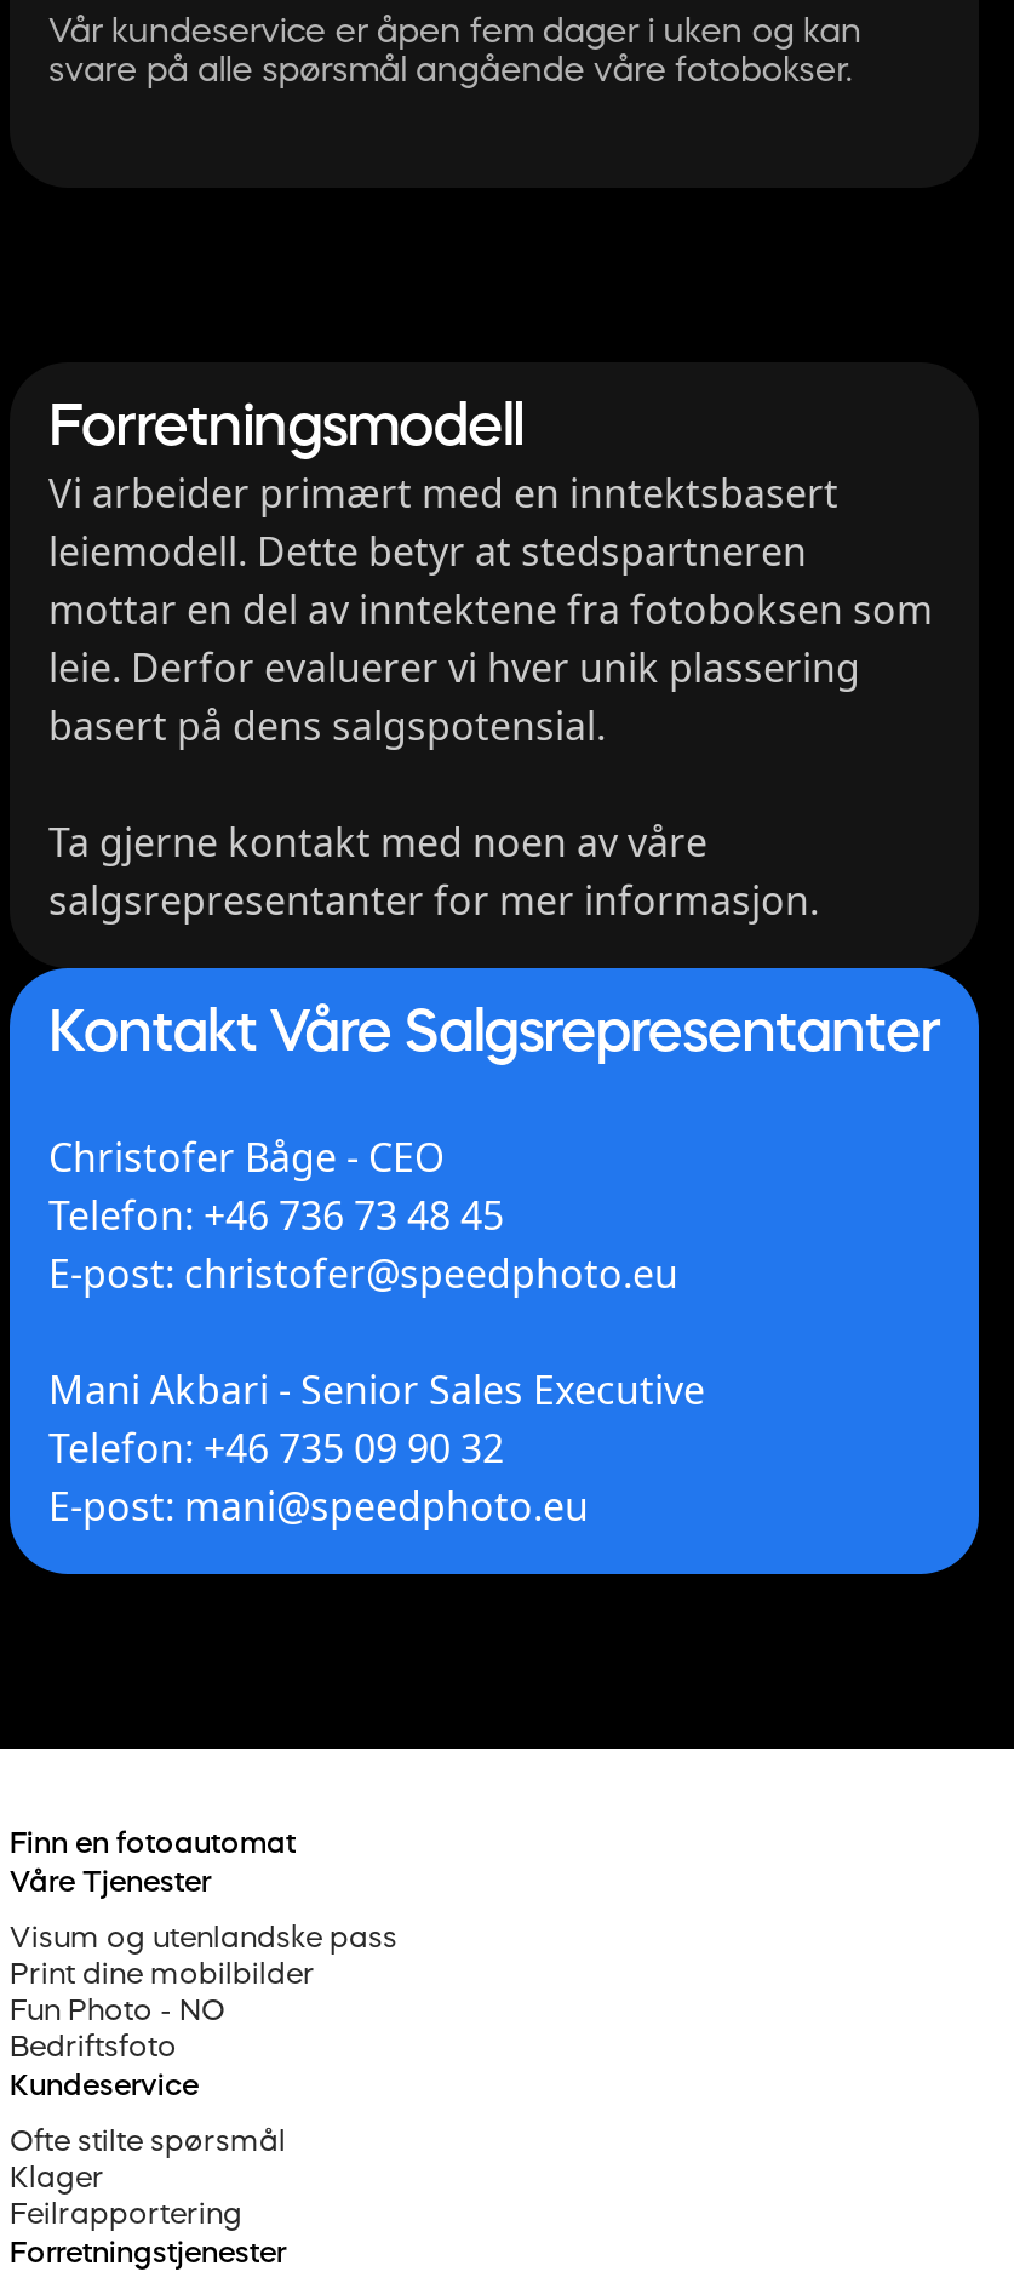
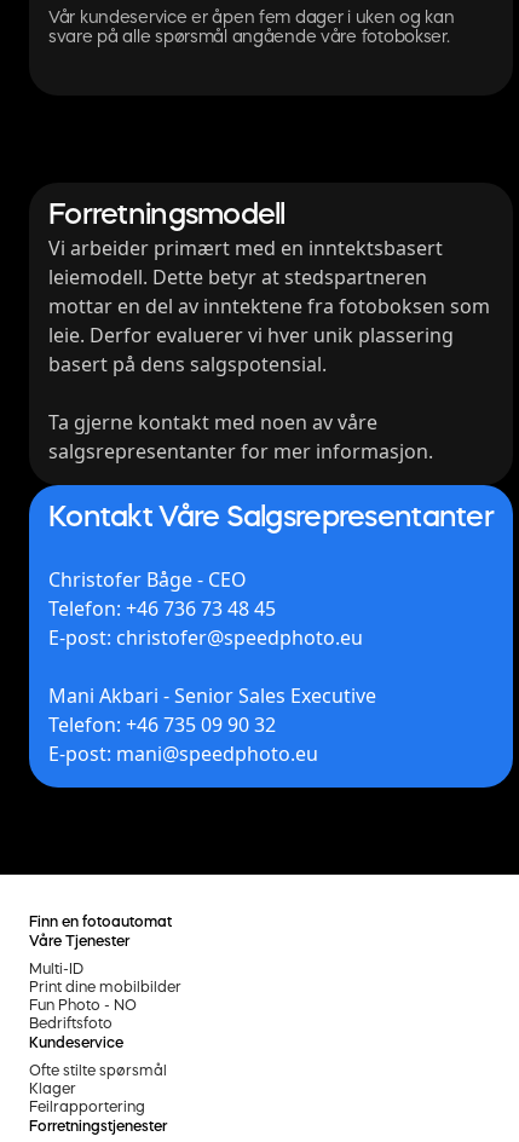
- Visum og utenlandske pass
+ Multi-ID
